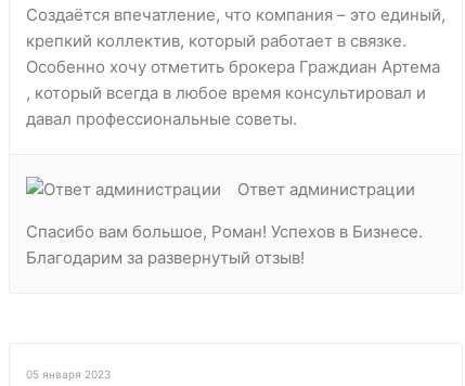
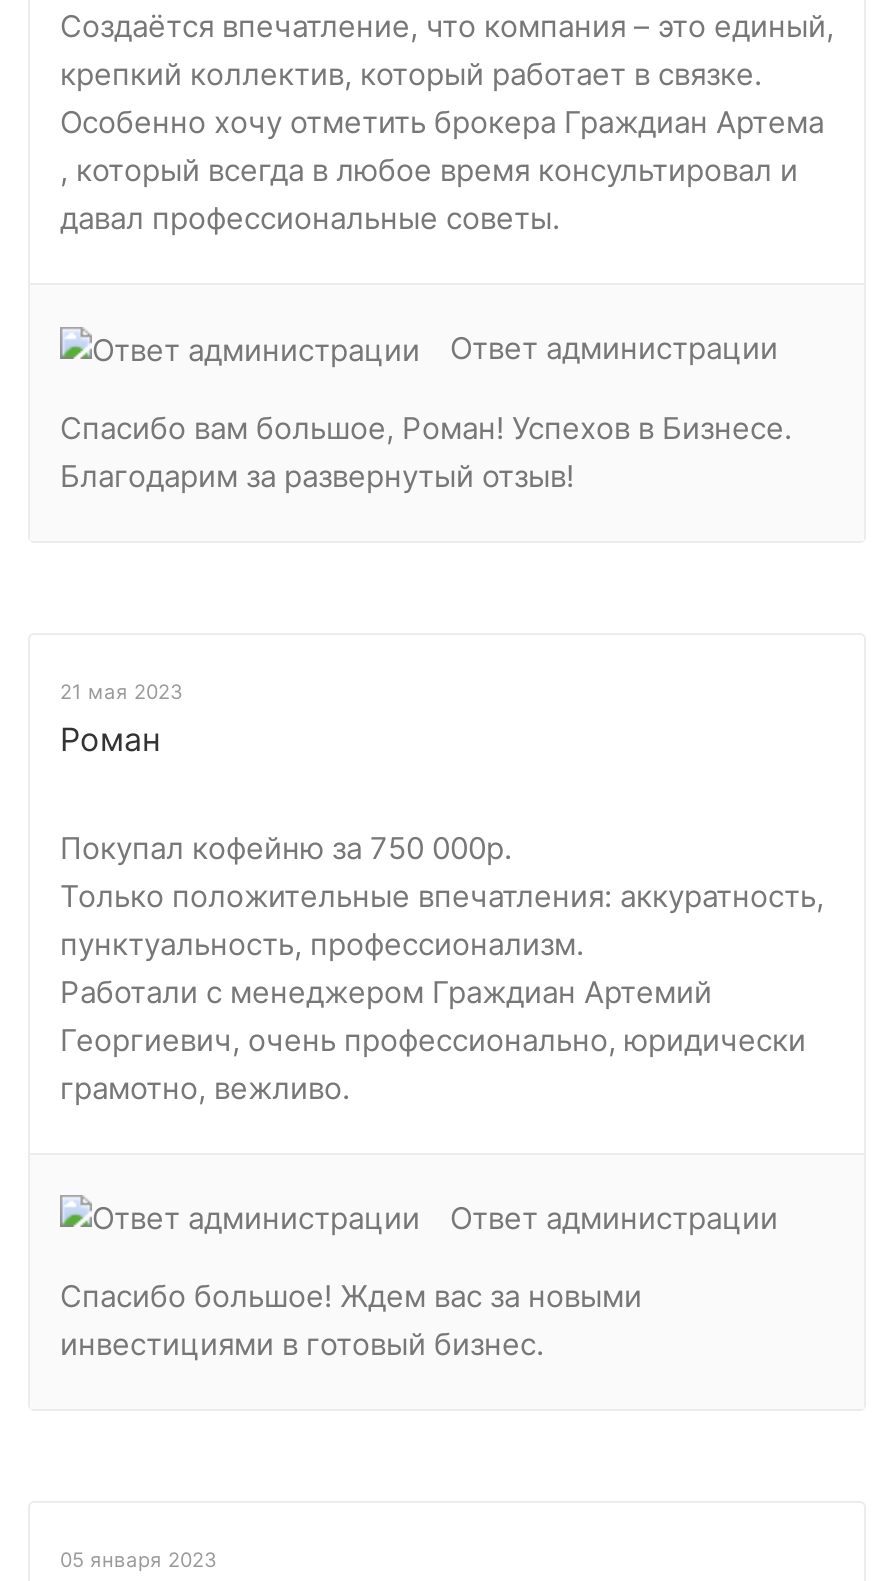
+ 21 мая 2023
+ Роман
+ Покупал кофейню за 750 000р.
+ Только положительные впечатления: аккуратность,
+ пунктуальность, профессионализм.
+ Работали с менеджером Граждиан Артемий
+ Георгиевич, очень профессионально, юридически
+ грамотно, вежливо.
+ Ответ администрации
+ Спасибо большое! Ждем вас за новыми
+ инвестициями в готовый бизнес.
